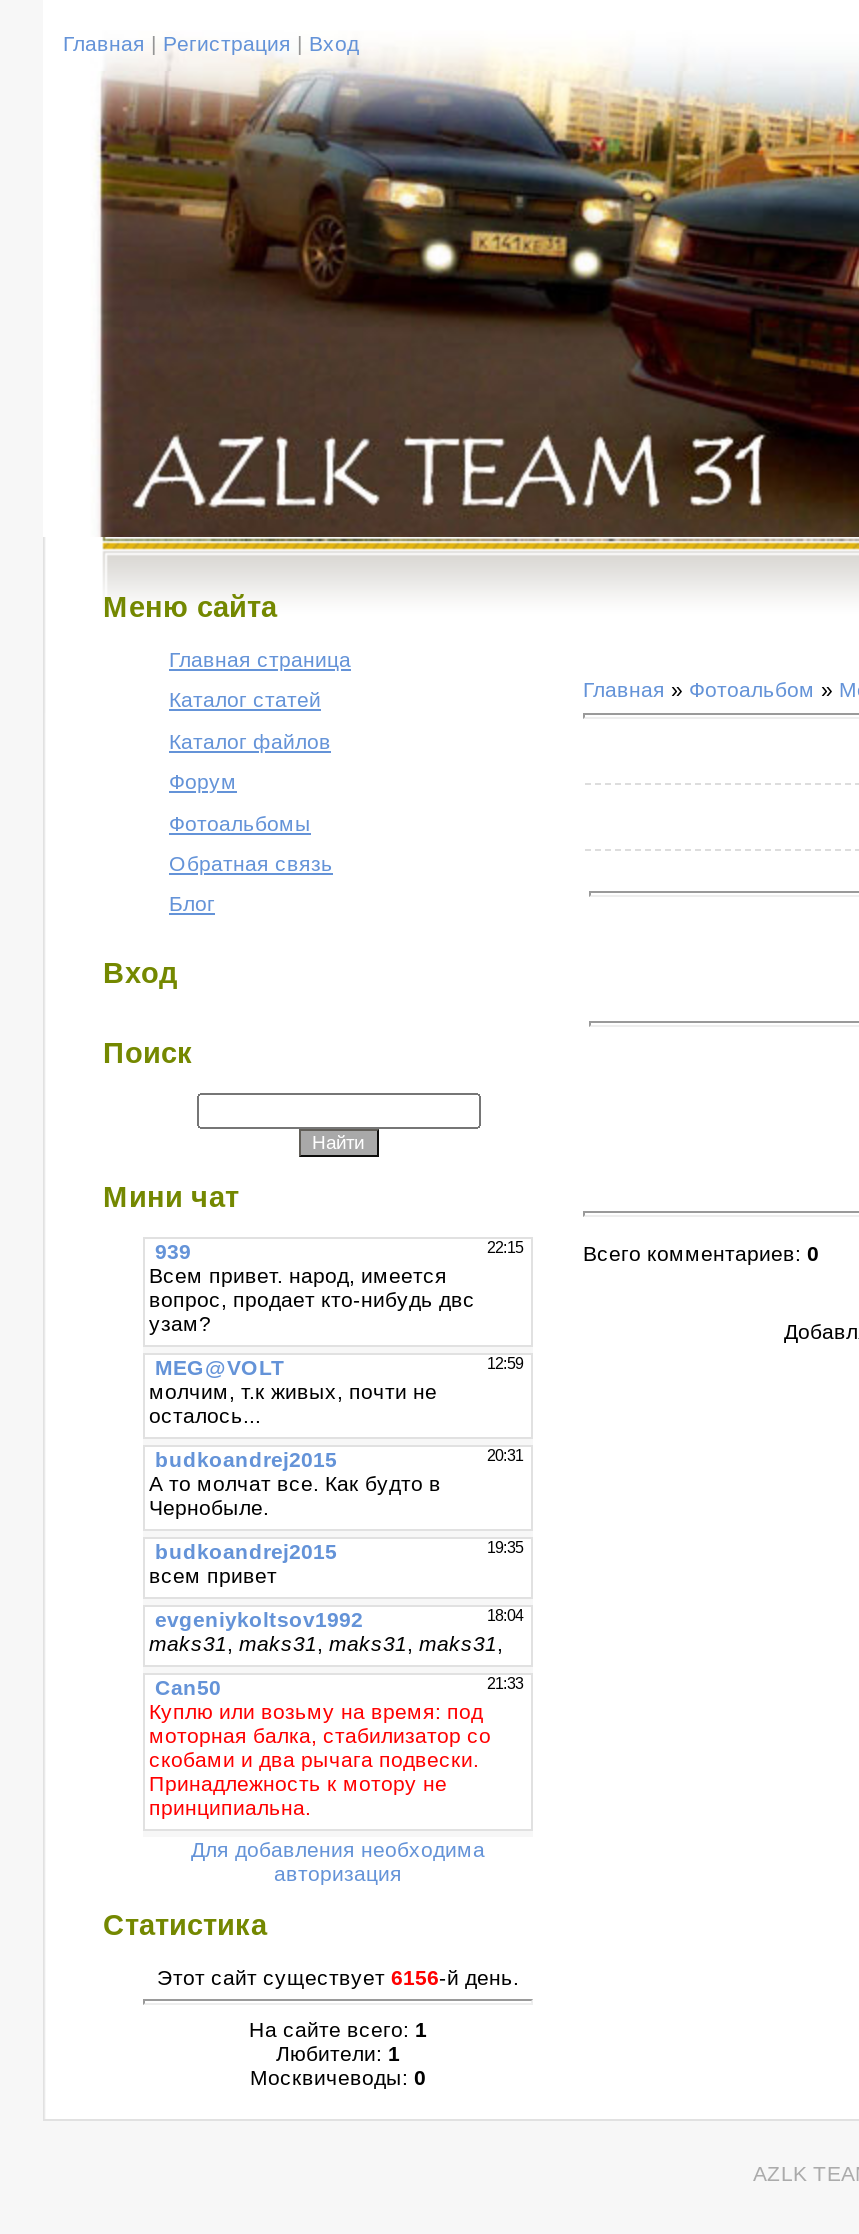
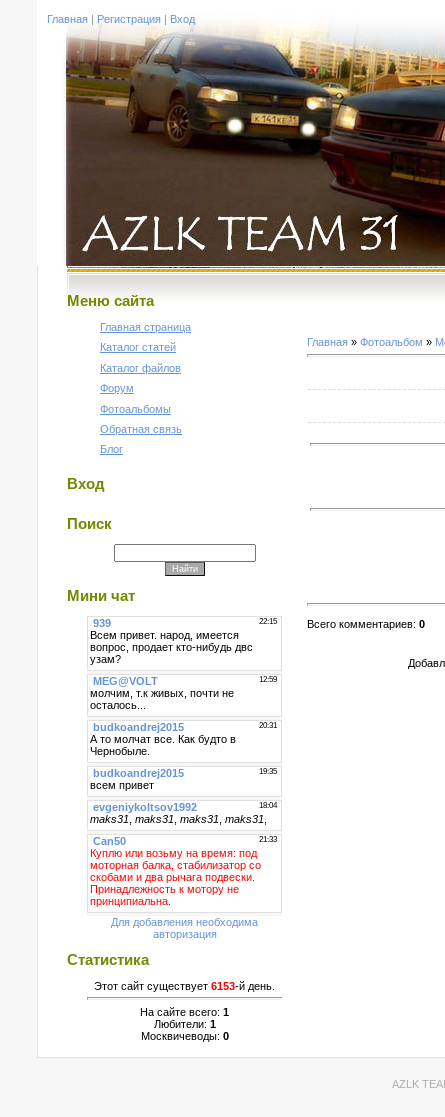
- Этот сайт существует 6156-й день.
+ Этот сайт существует 6153-й день.
